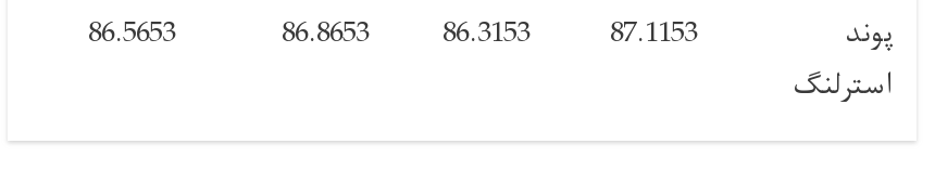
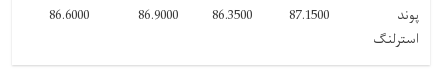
- 86.5653
+ 86.6000

- 86.8653
+ 86.9000

- 86.3153
+ 86.3500

- 87.1153
+ 87.1500
